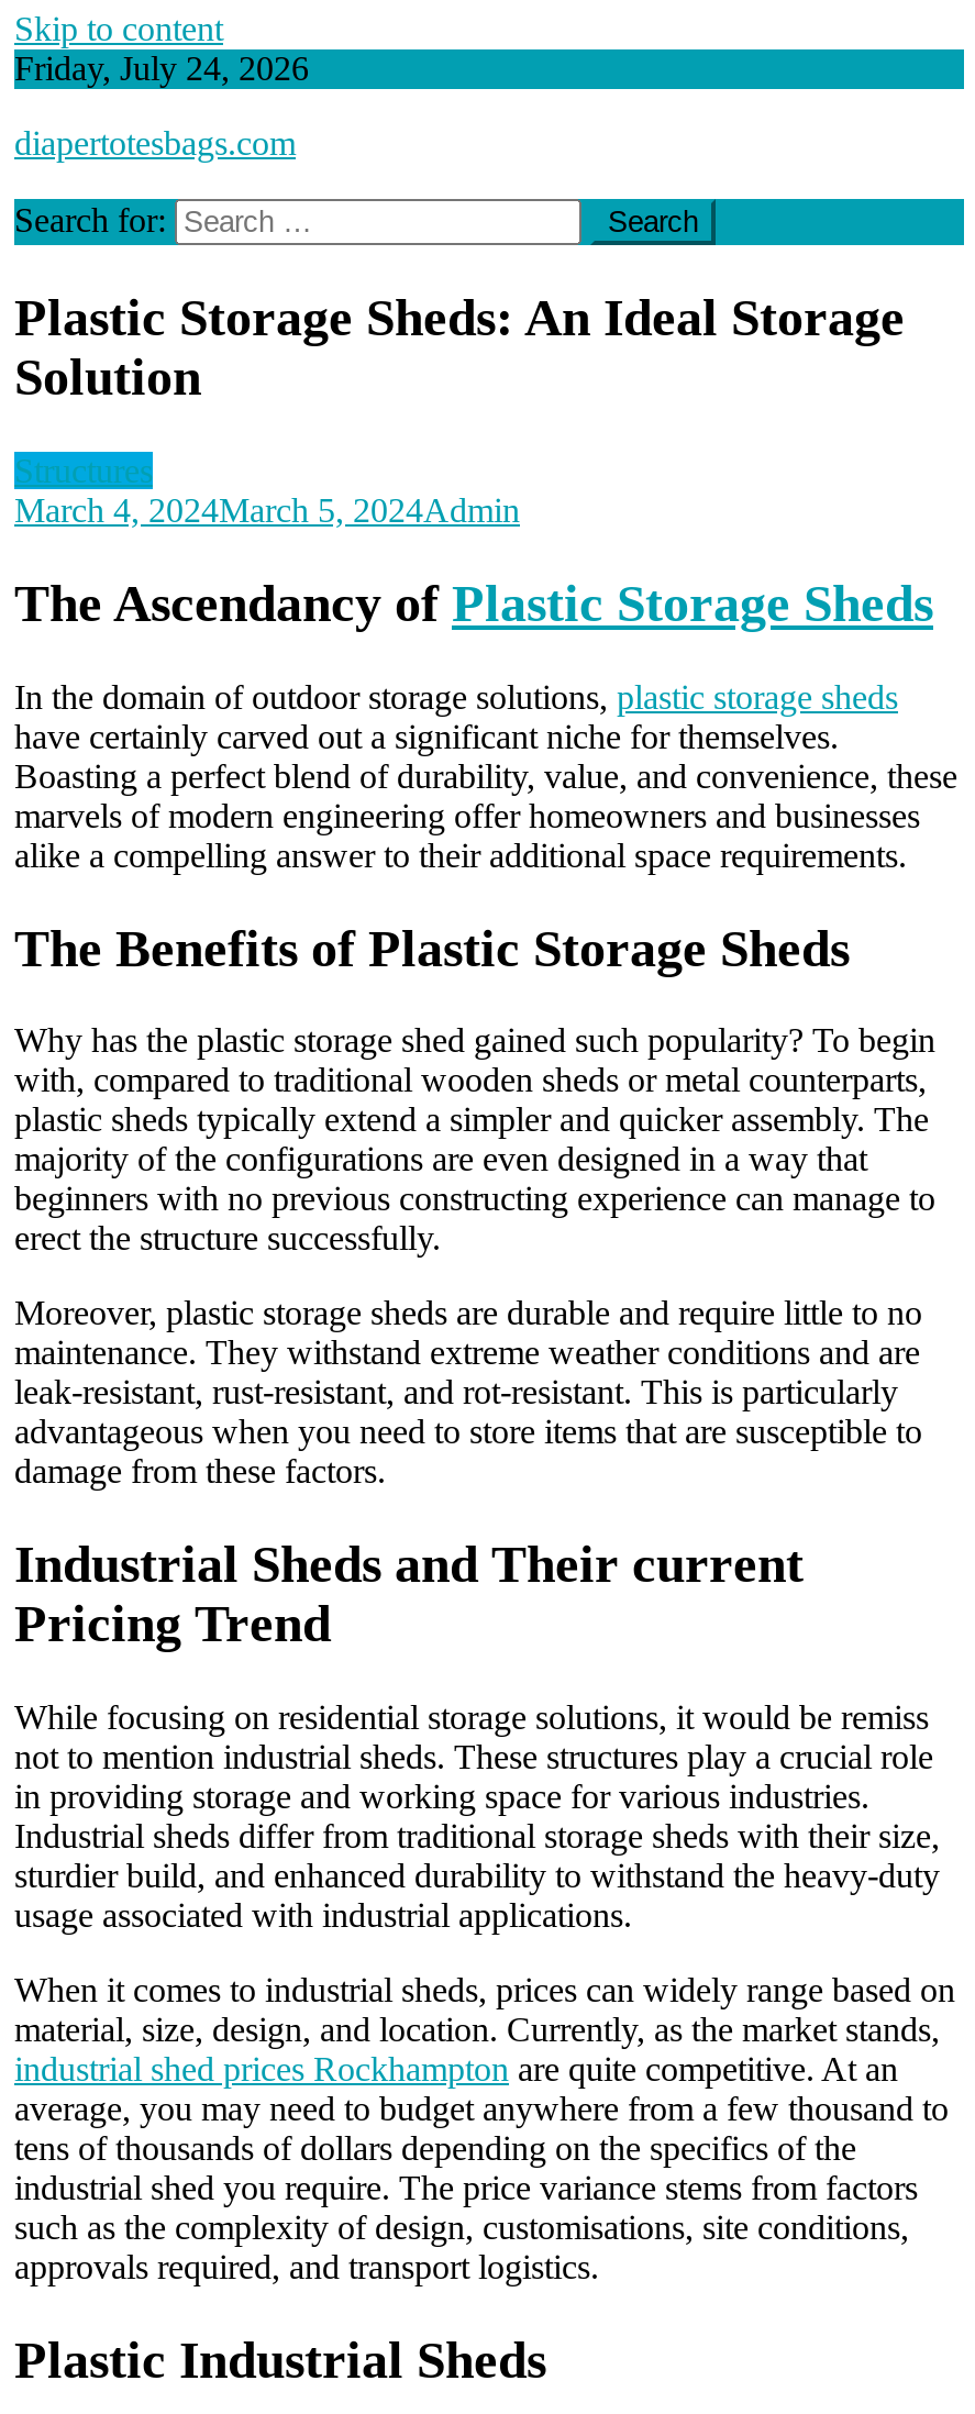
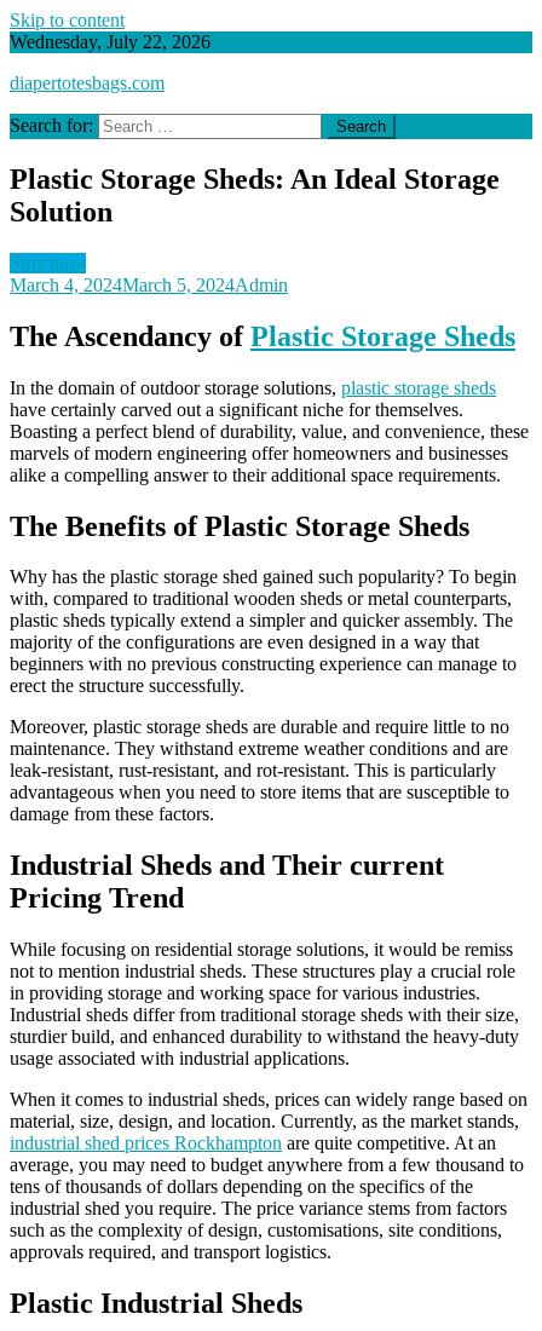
- Friday, July 24, 2026
+ Wednesday, July 22, 2026
